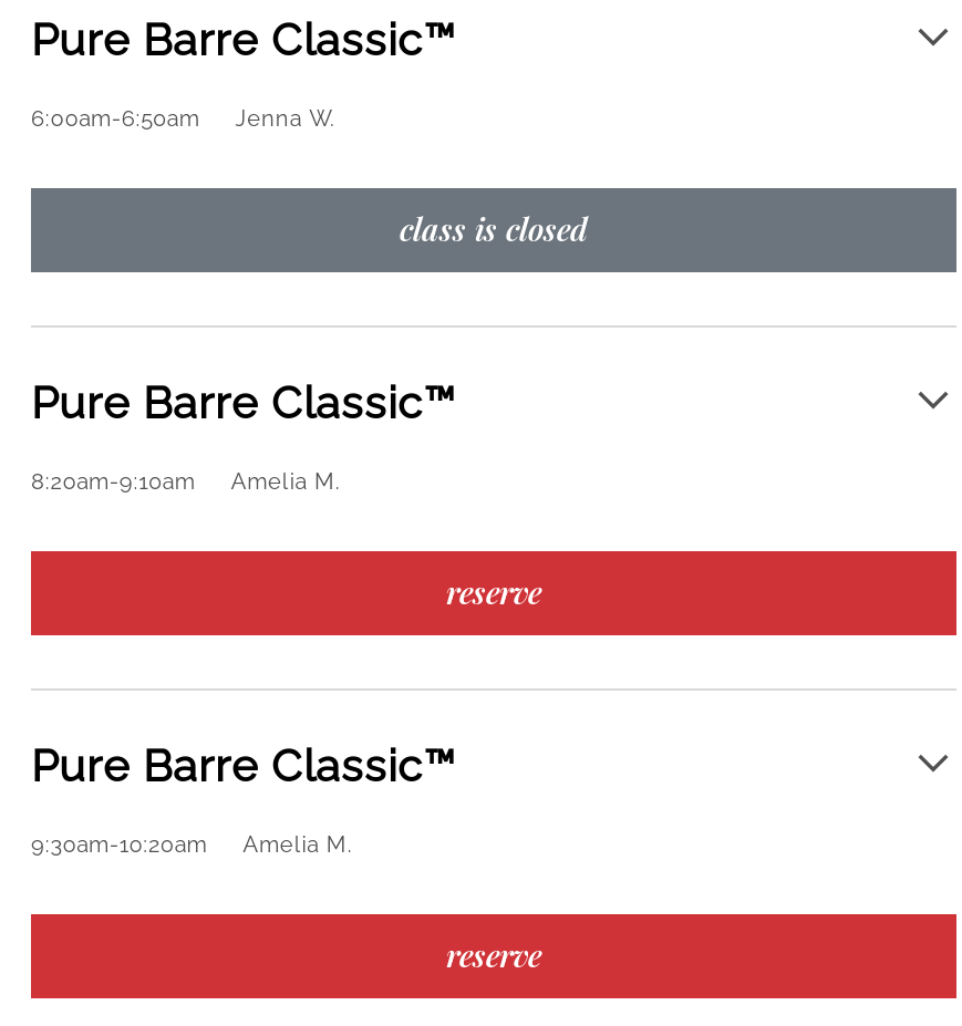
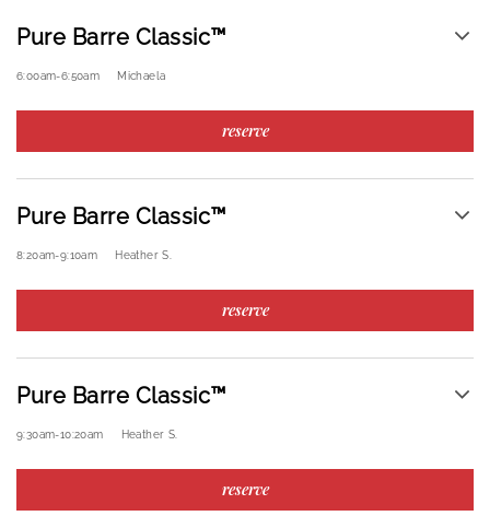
- Jenna W.
+ Michaela

- class is closed
+ reserve

- Amelia M.
+ Heather S.

- Amelia M.
+ Heather S.
